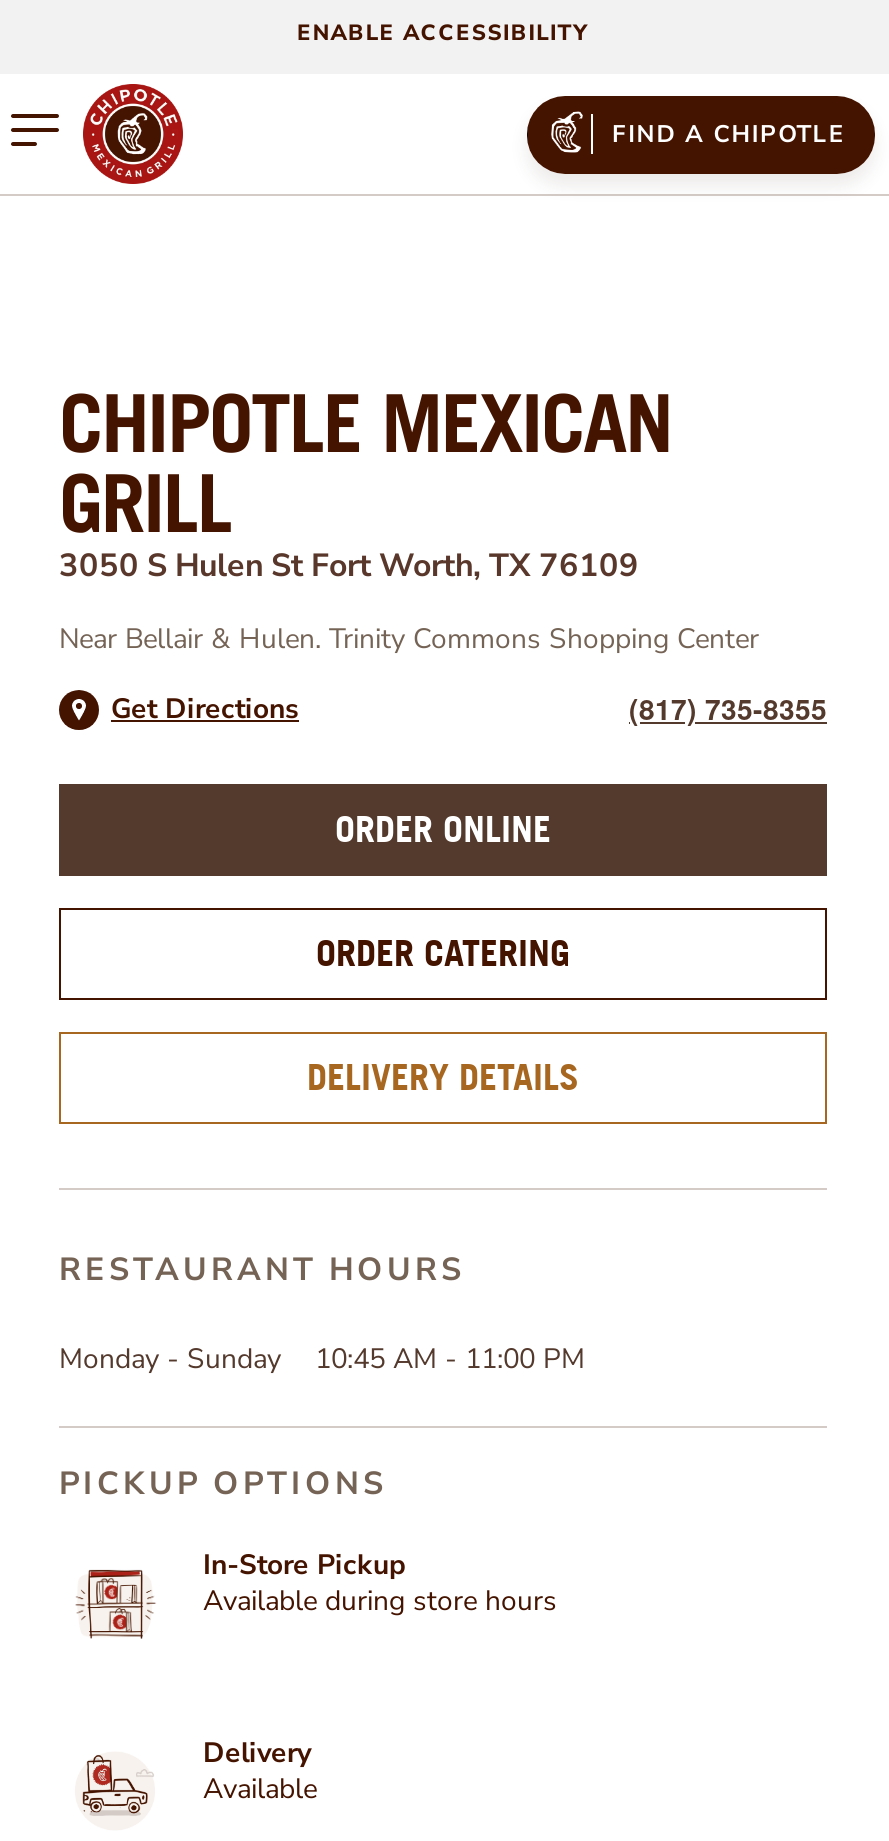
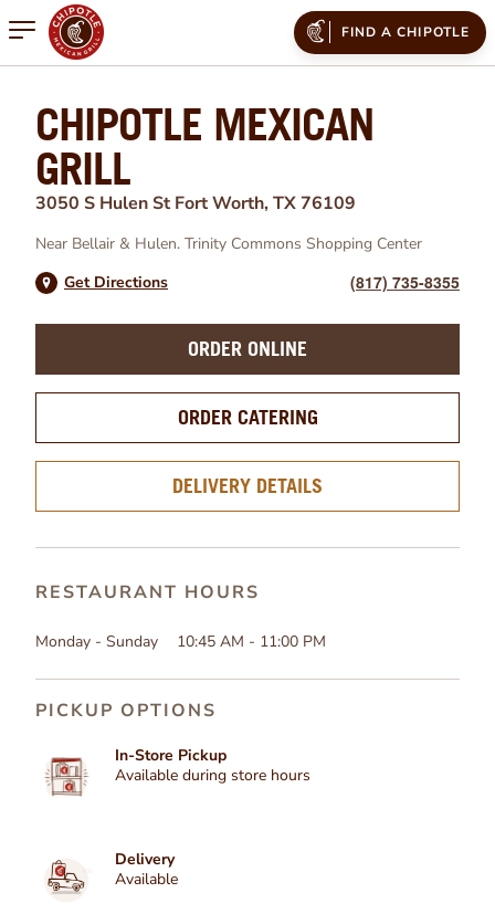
- ENABLE ACCESSIBILITY
